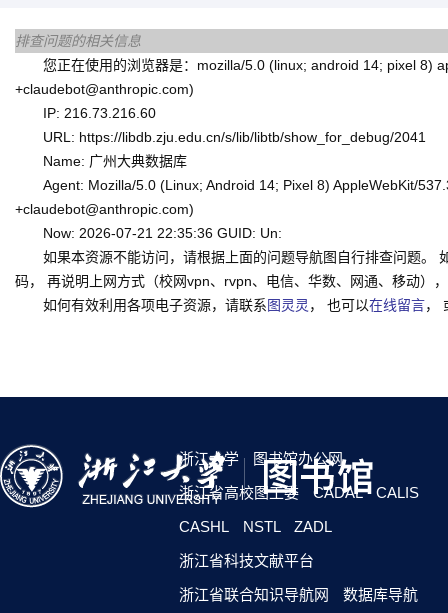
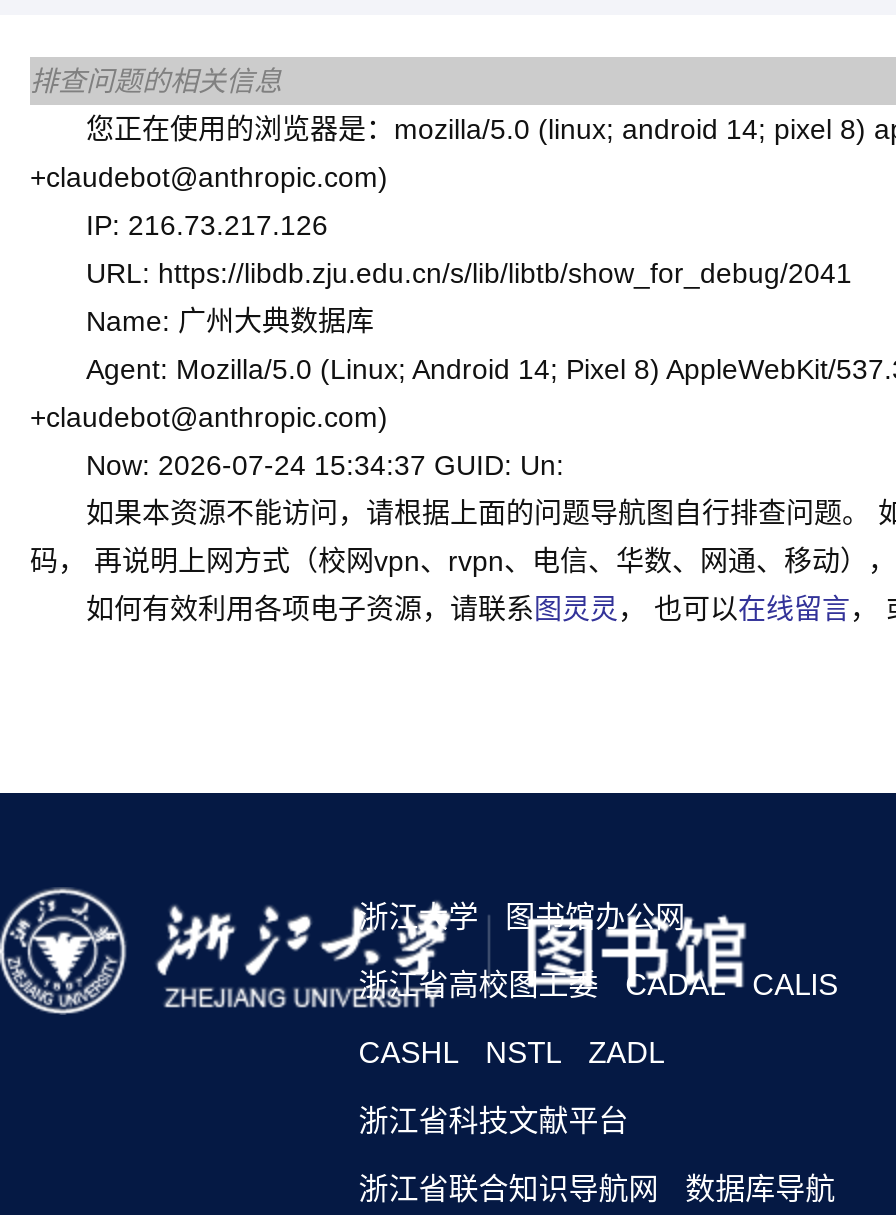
- IP: 216.73.216.60
+ IP: 216.73.217.126

- Now: 2026-07-21 22:35:36 GUID: Un:
+ Now: 2026-07-24 15:34:37 GUID: Un:
